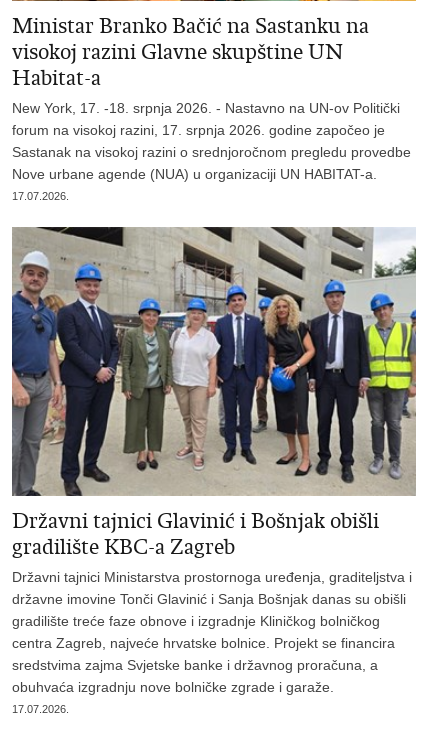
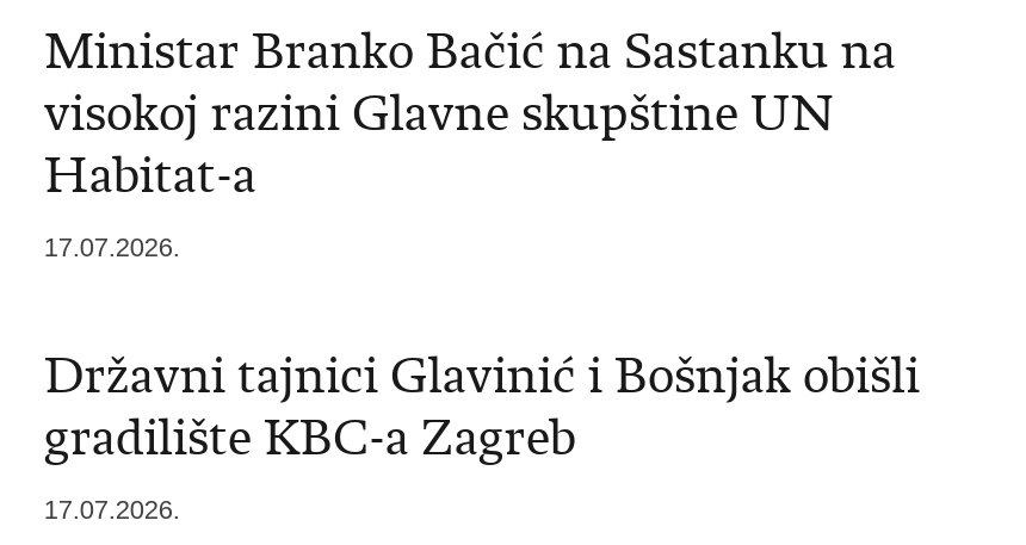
- New York, 17. -18. srpnja 2026. - Nastavno na UN-ov Politički
- forum na visokoj razini, 17. srpnja 2026. godine započeo je
- Sastanak na visokoj razini o srednjoročnom pregledu provedbe
- Nove urbane agende (NUA) u organizaciji UN HABITAT-a.

- [image]

- Državni tajnici Ministarstva prostornoga uređenja, graditeljstva i
- državne imovine Tonči Glavinić i Sanja Bošnjak danas su obišli
- gradilište treće faze obnove i izgradnje Kliničkog bolničkog
- centra Zagreb, najveće hrvatske bolnice. Projekt se financira
- sredstvima zajma Svjetske banke i državnog proračuna, a
- obuhvaća izgradnju nove bolničke zgrade i garaže.
